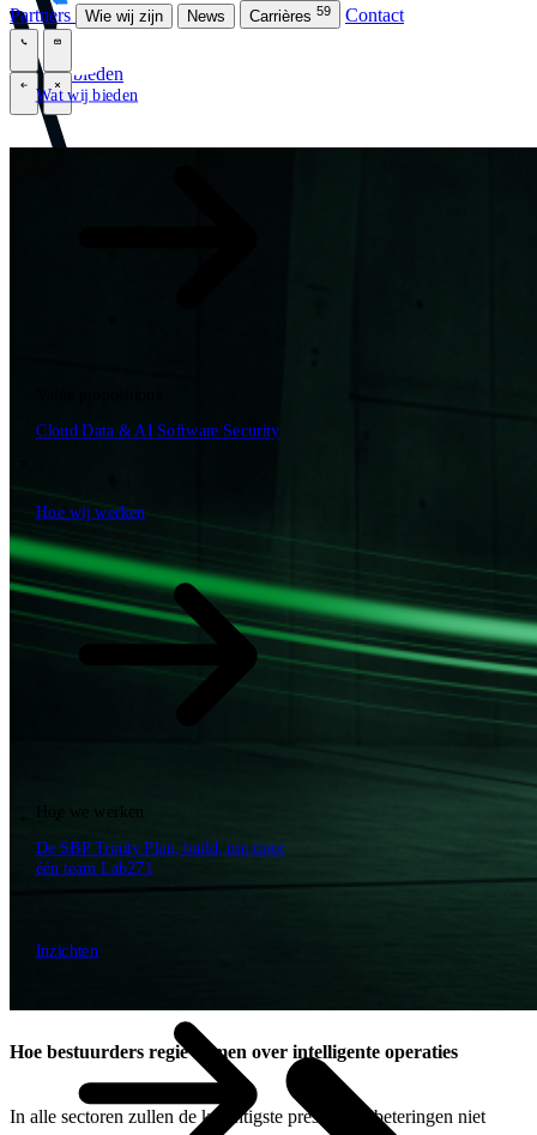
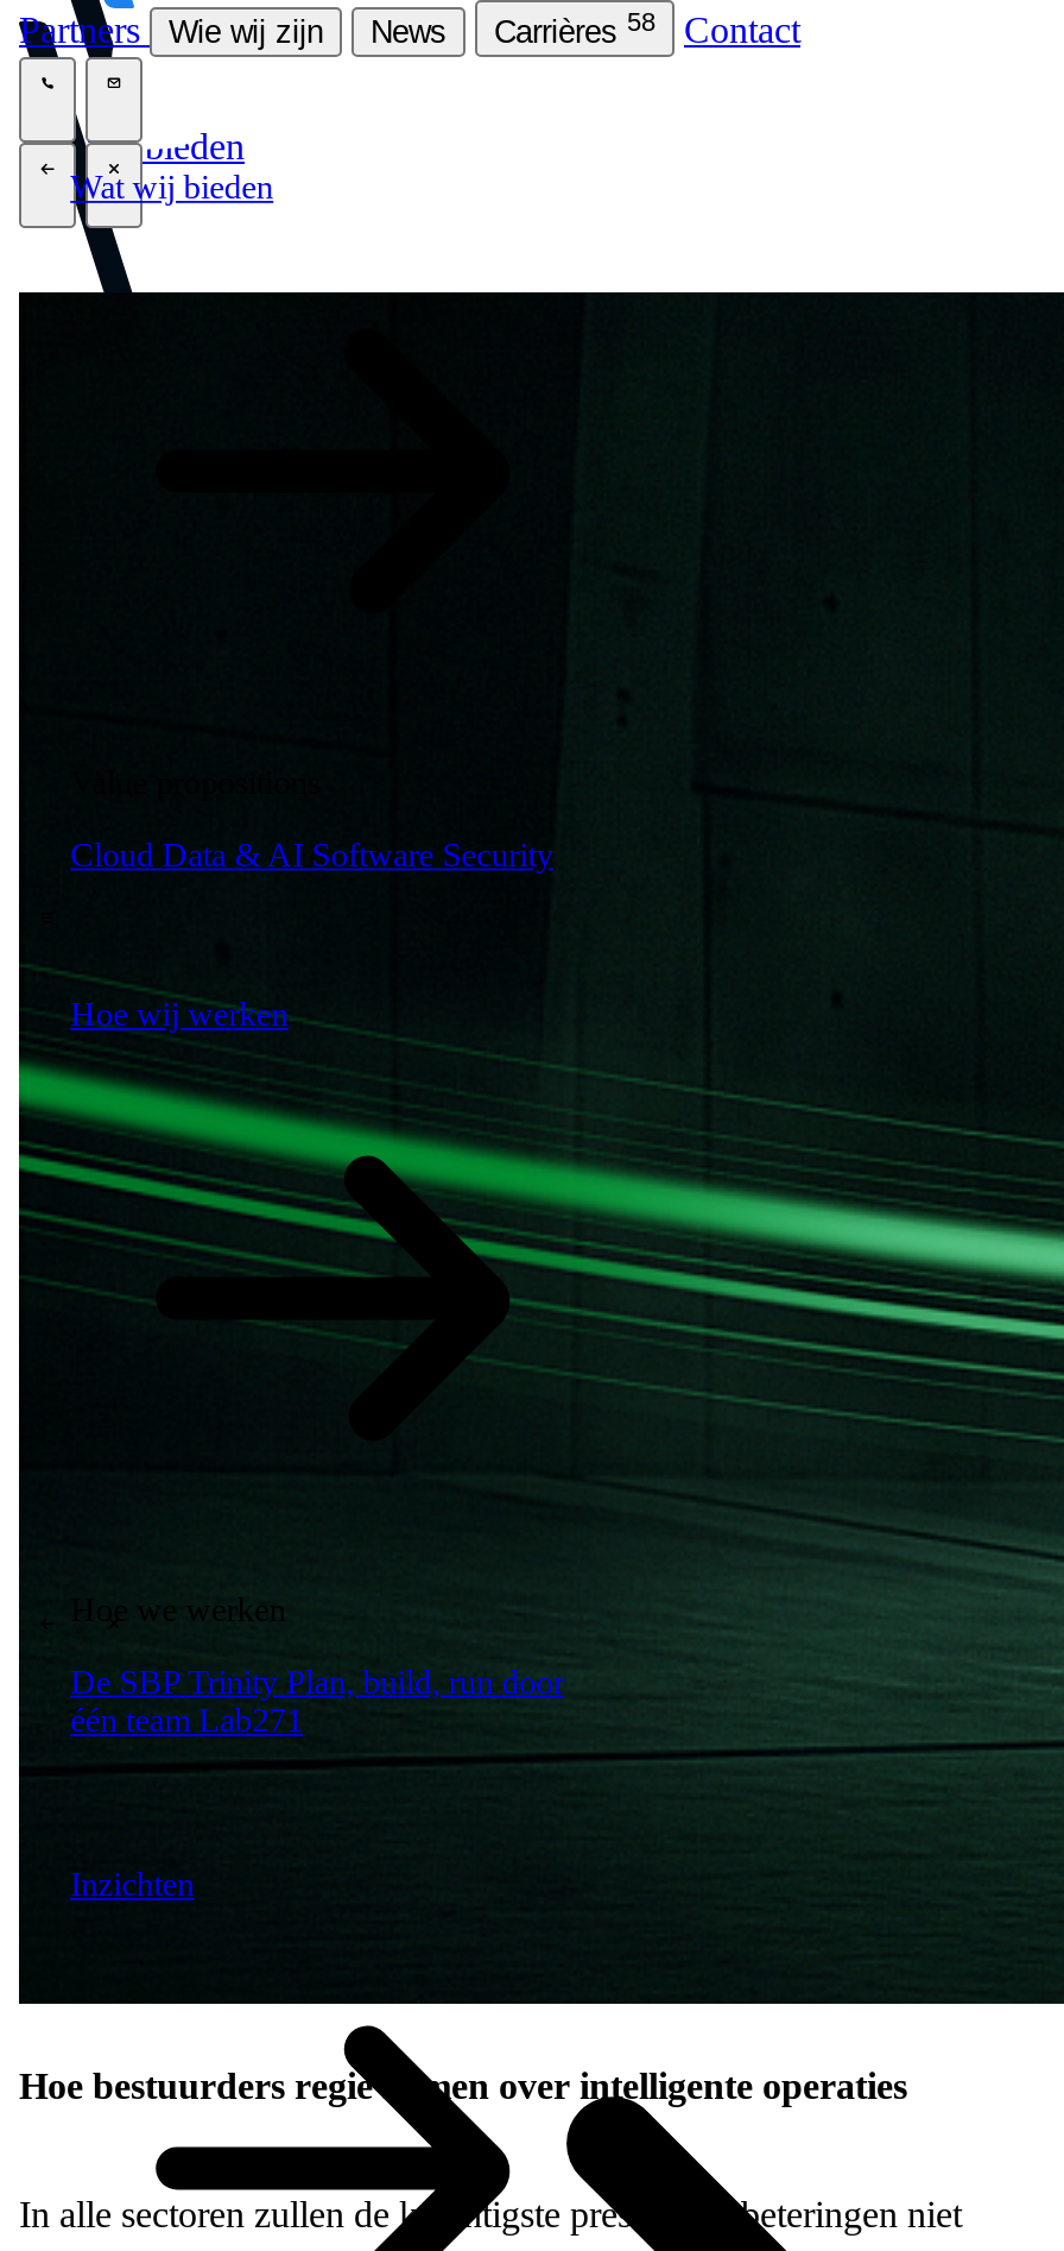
- Carrières 59
+ Carrières 58
